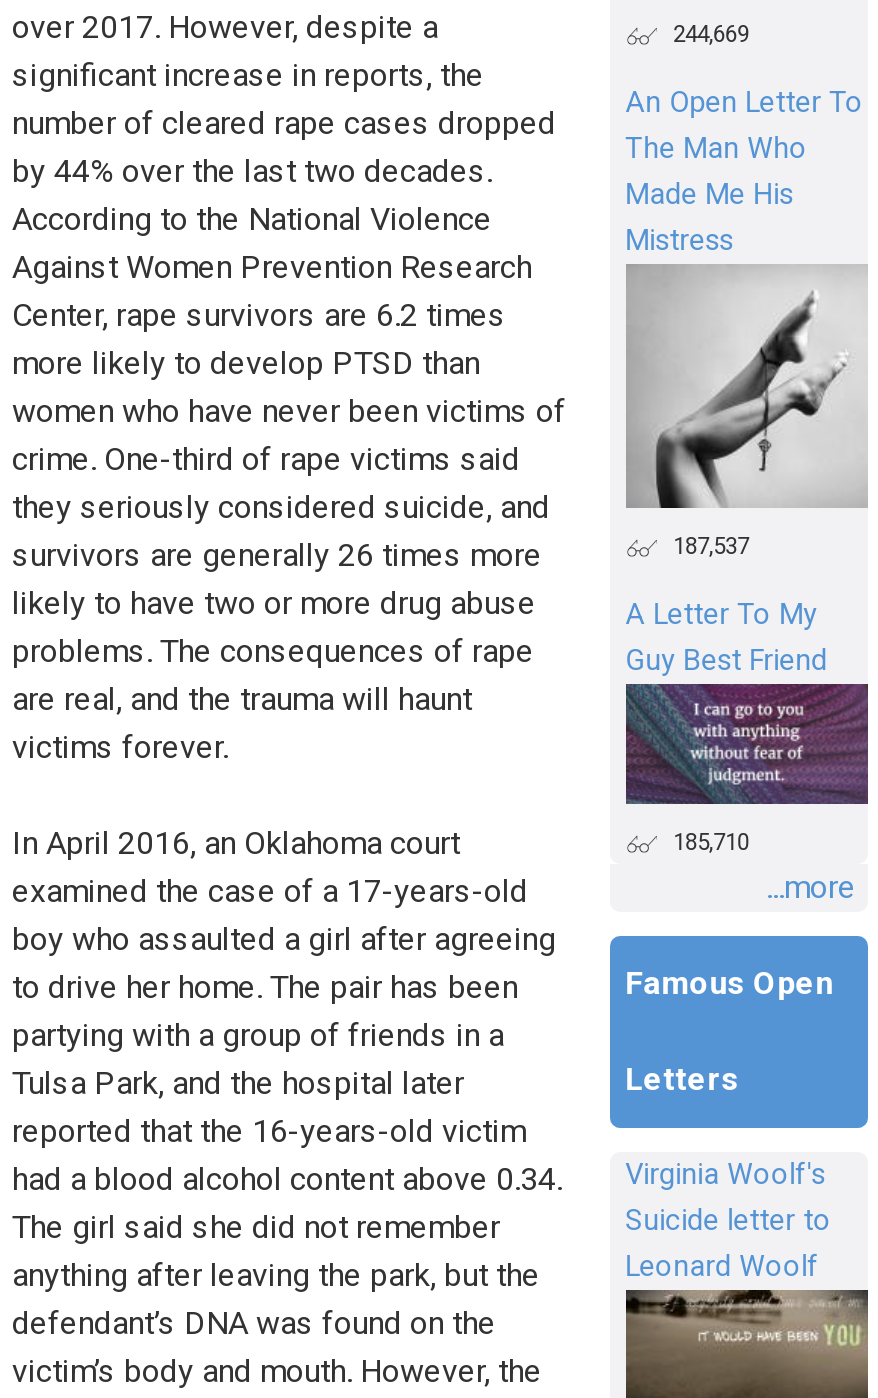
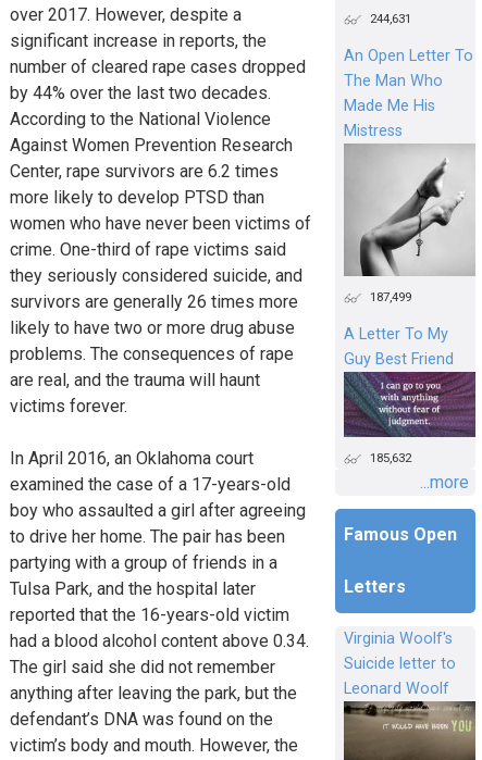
- 244,669
+ 244,631

- 187,537
+ 187,499

- 185,710
+ 185,632
